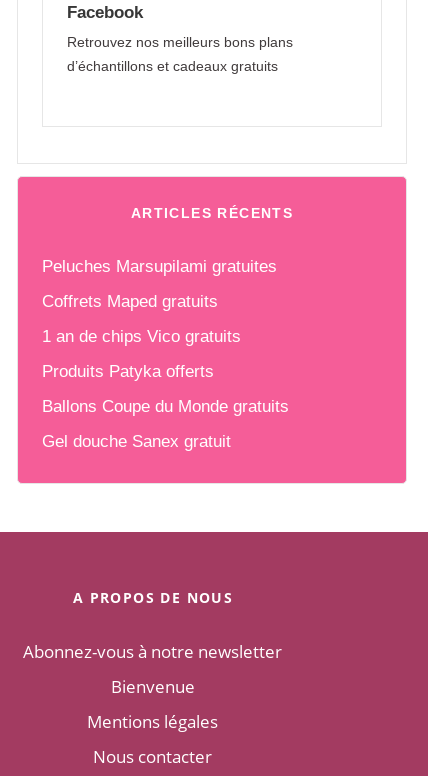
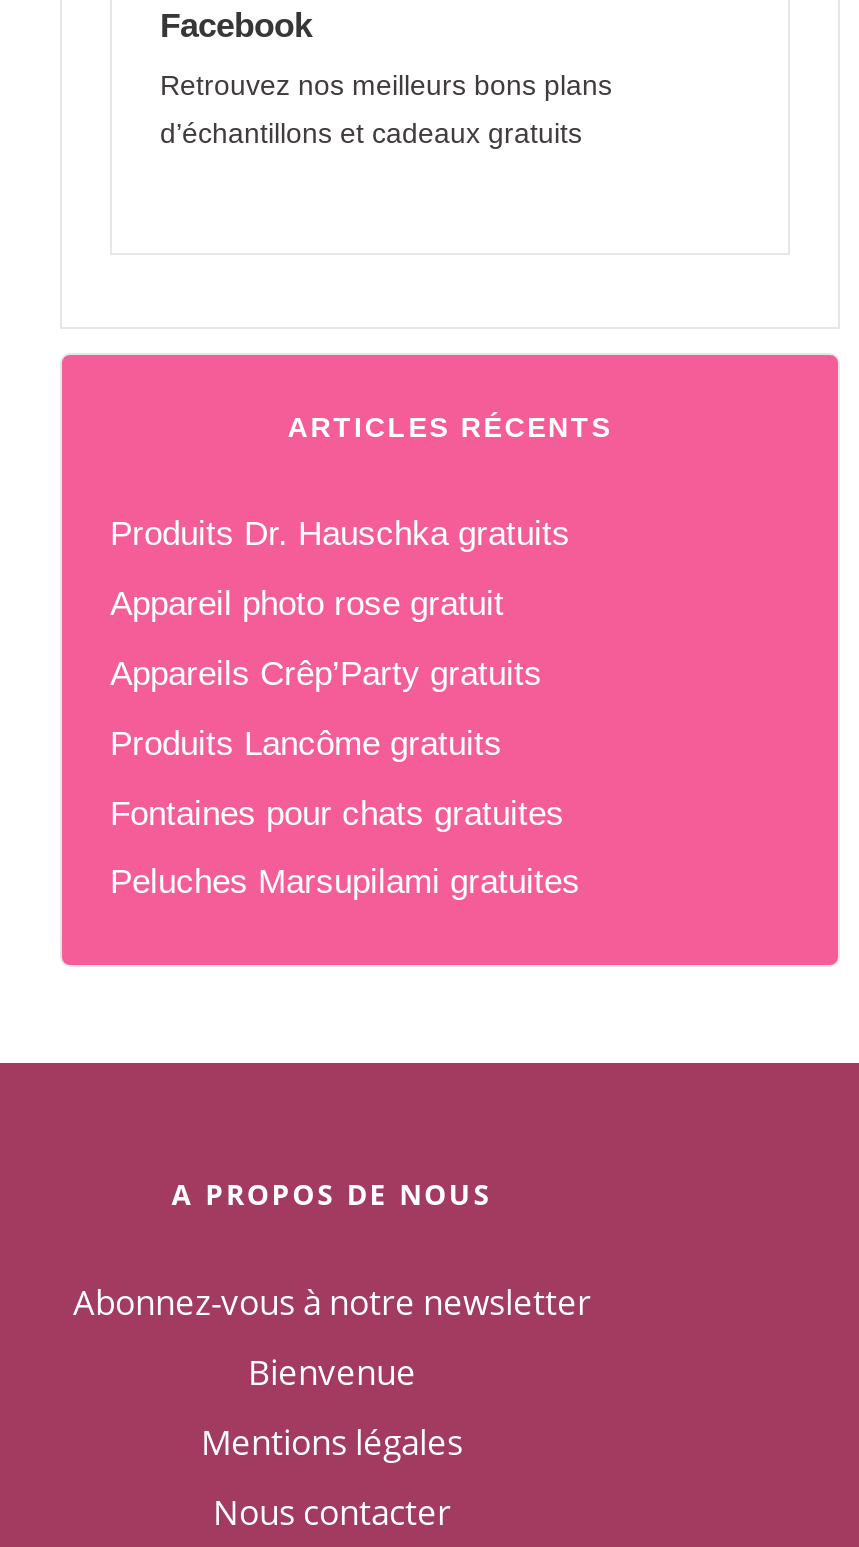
+ Produits Dr. Hauschka gratuits
+ Appareil photo rose gratuit
+ Appareils Crêp’Party gratuits
+ Produits Lancôme gratuits
+ Fontaines pour chats gratuites

moved down: Peluches Marsupilami gratuites

- Coffrets Maped gratuits
- 1 an de chips Vico gratuits
- Produits Patyka offerts
- Ballons Coupe du Monde gratuits
- Gel douche Sanex gratuit
